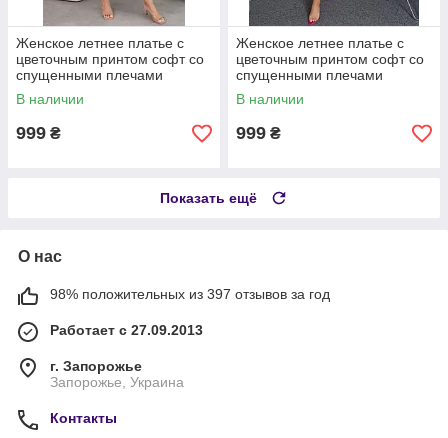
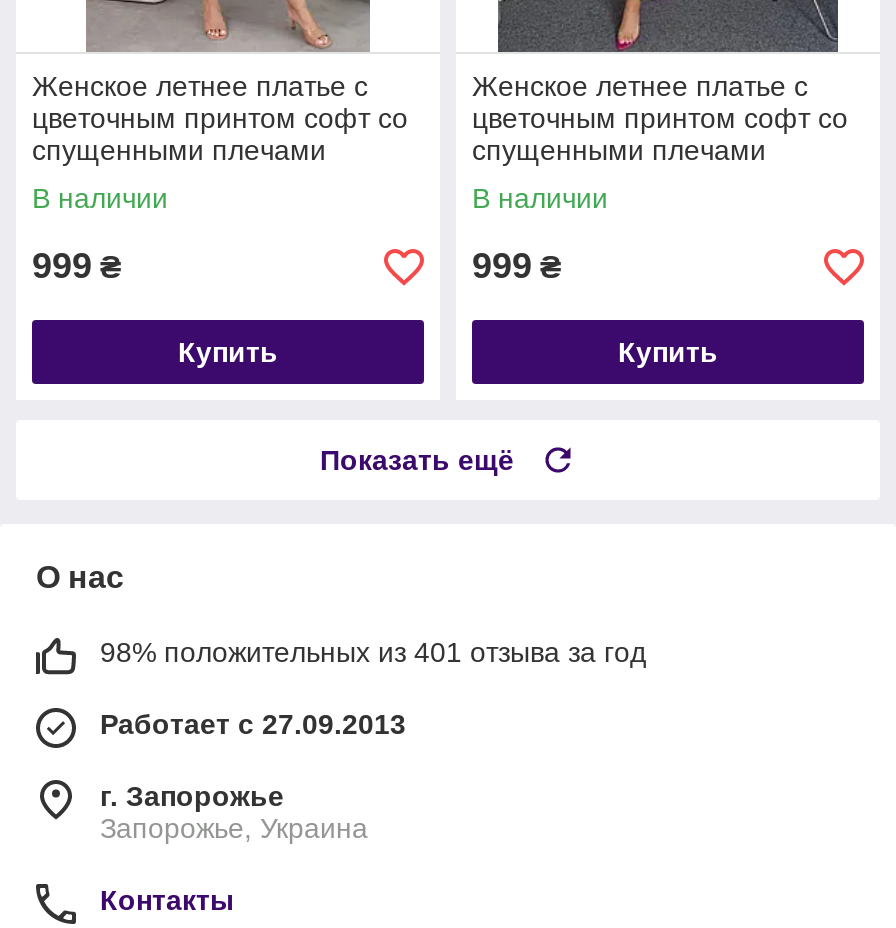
+ Купить

+ Купить

- 98% положительных из 397 отзывов за год
+ 98% положительных из 401 отзыва за год
